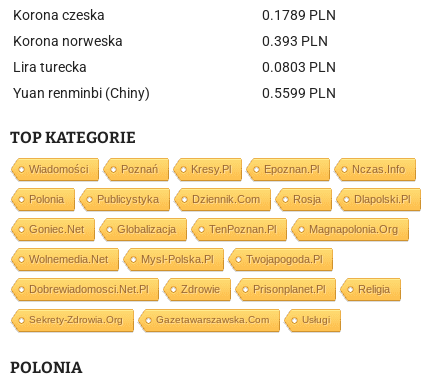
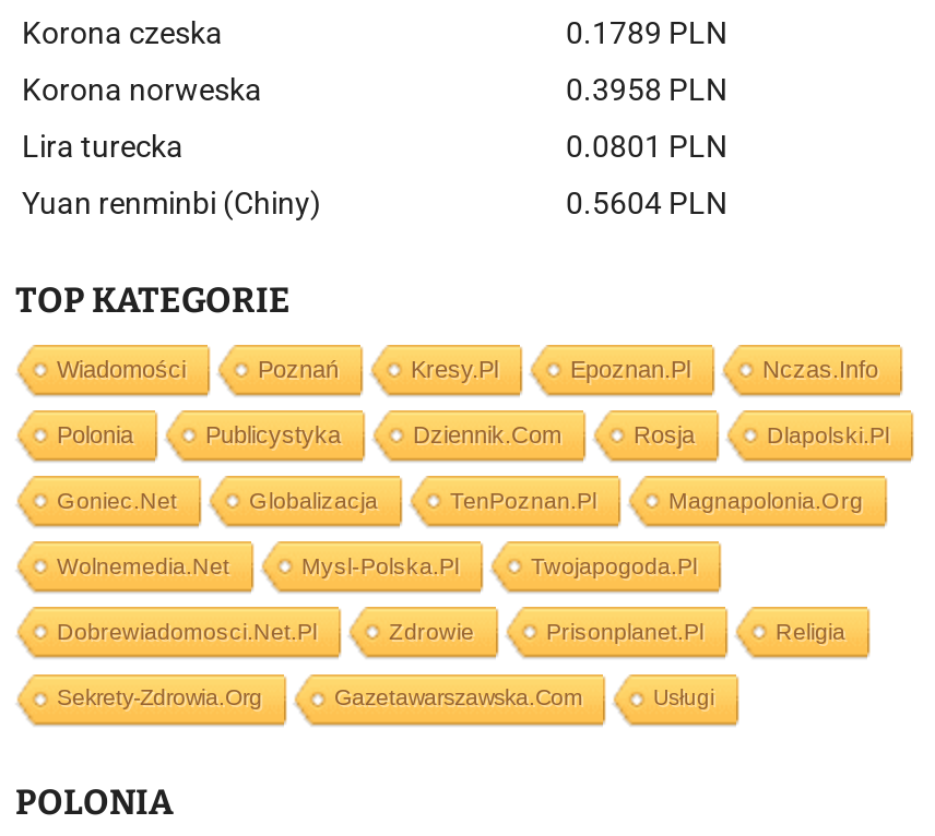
- 0.393 PLN
+ 0.3958 PLN

- 0.0803 PLN
+ 0.0801 PLN

- 0.5599 PLN
+ 0.5604 PLN
